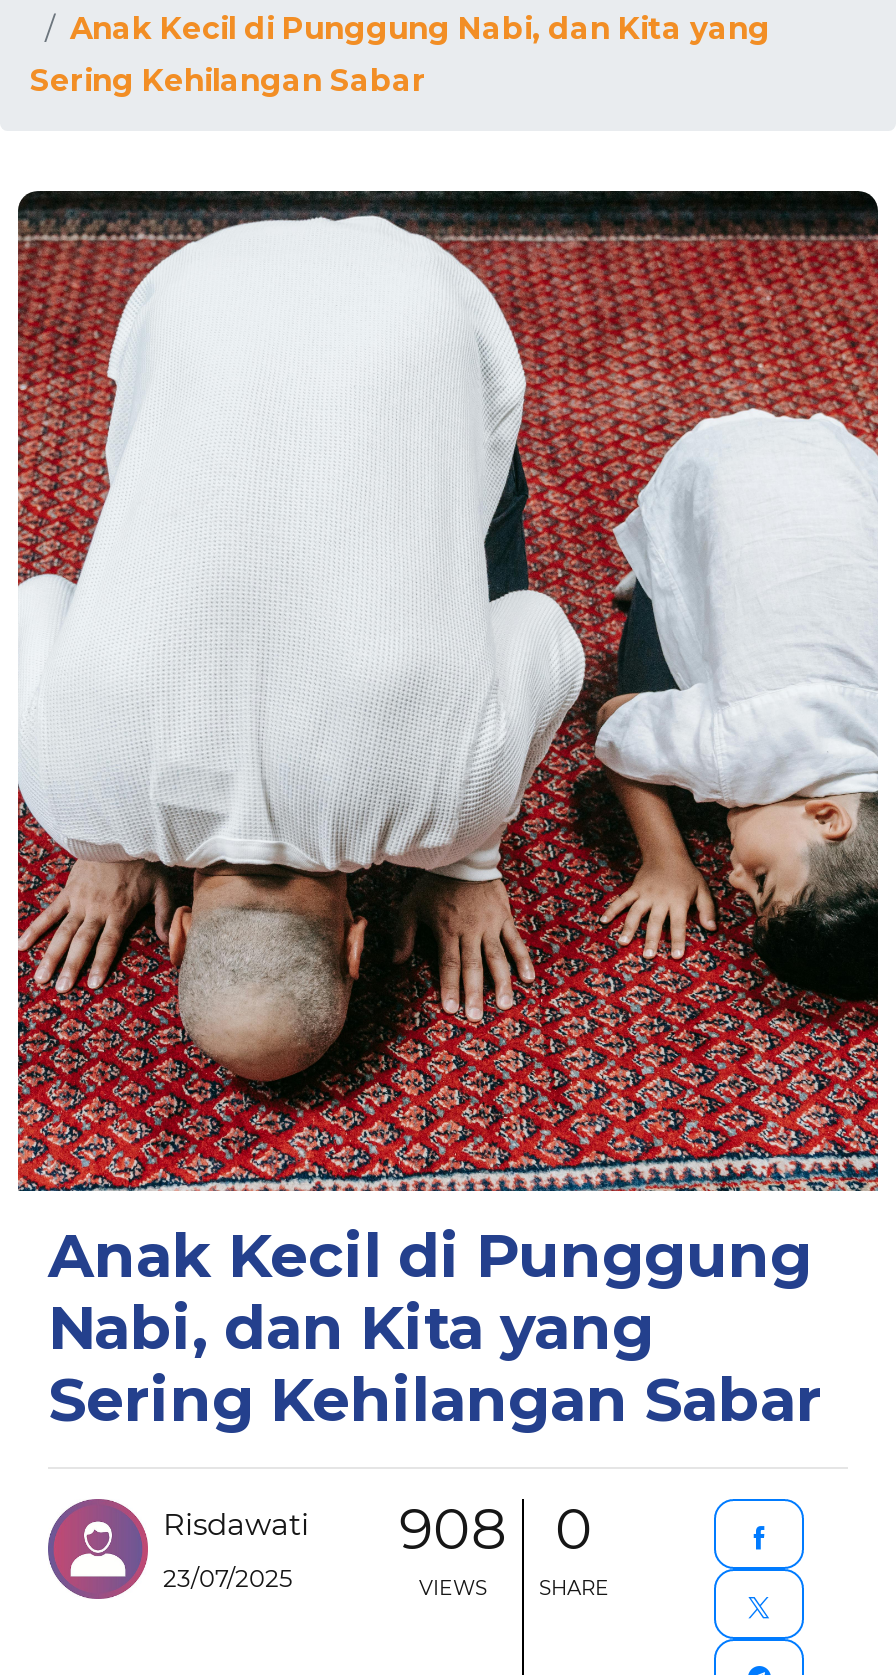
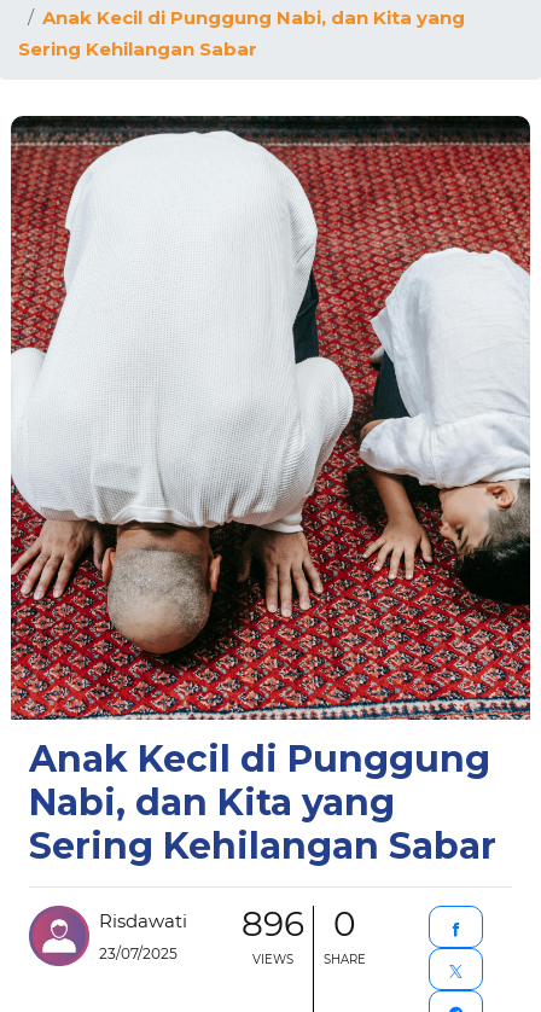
- 908
+ 896
